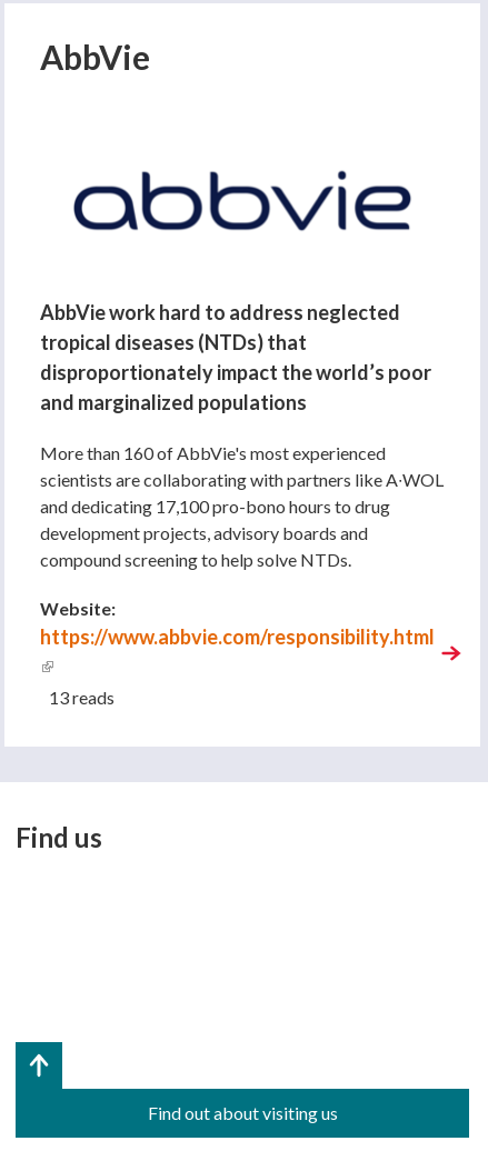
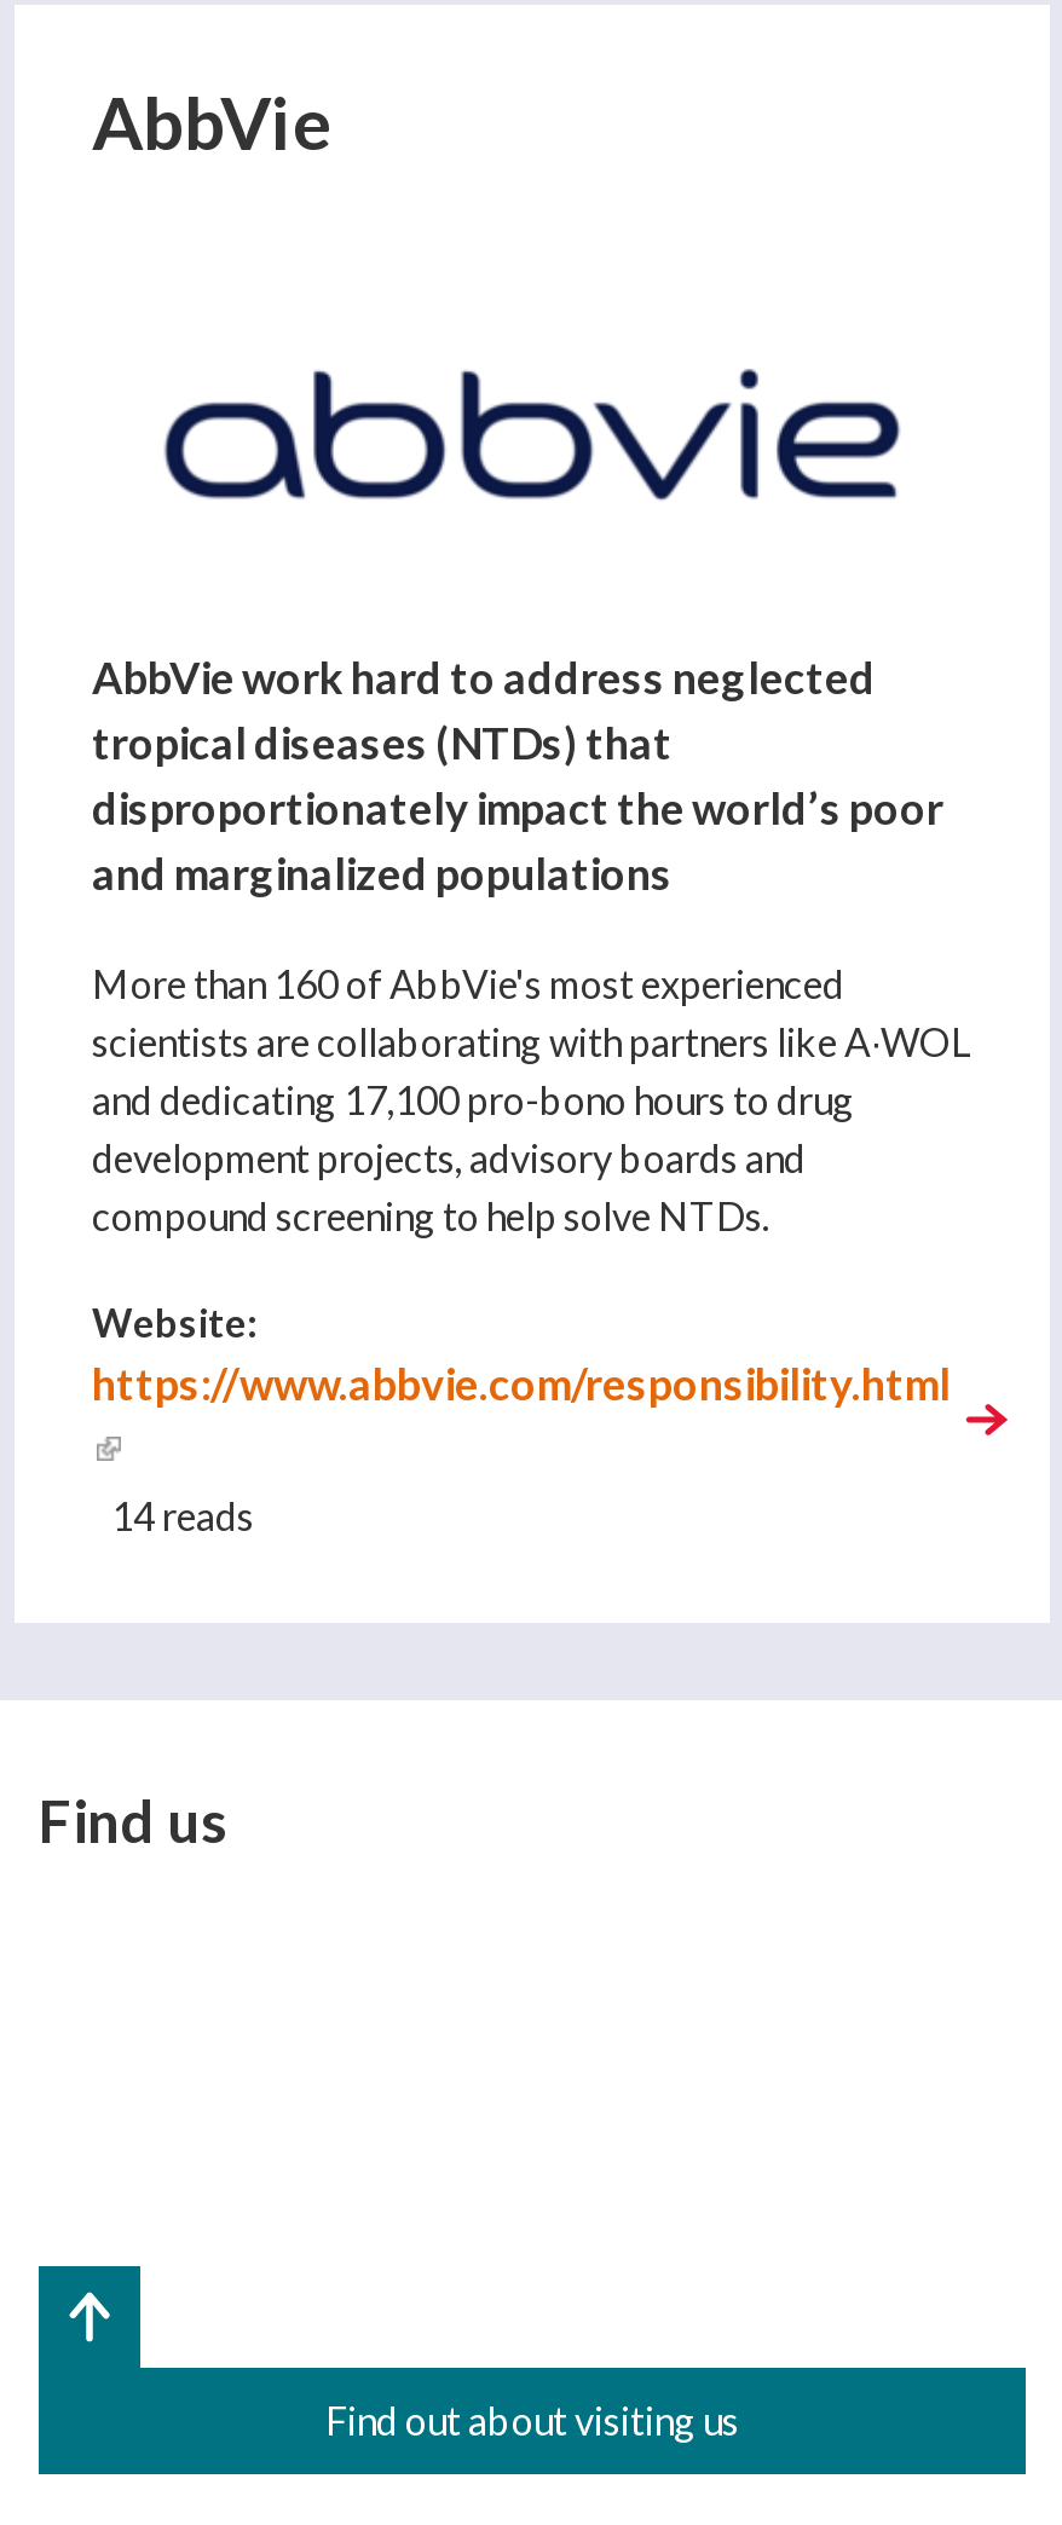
- 13 reads
+ 14 reads
